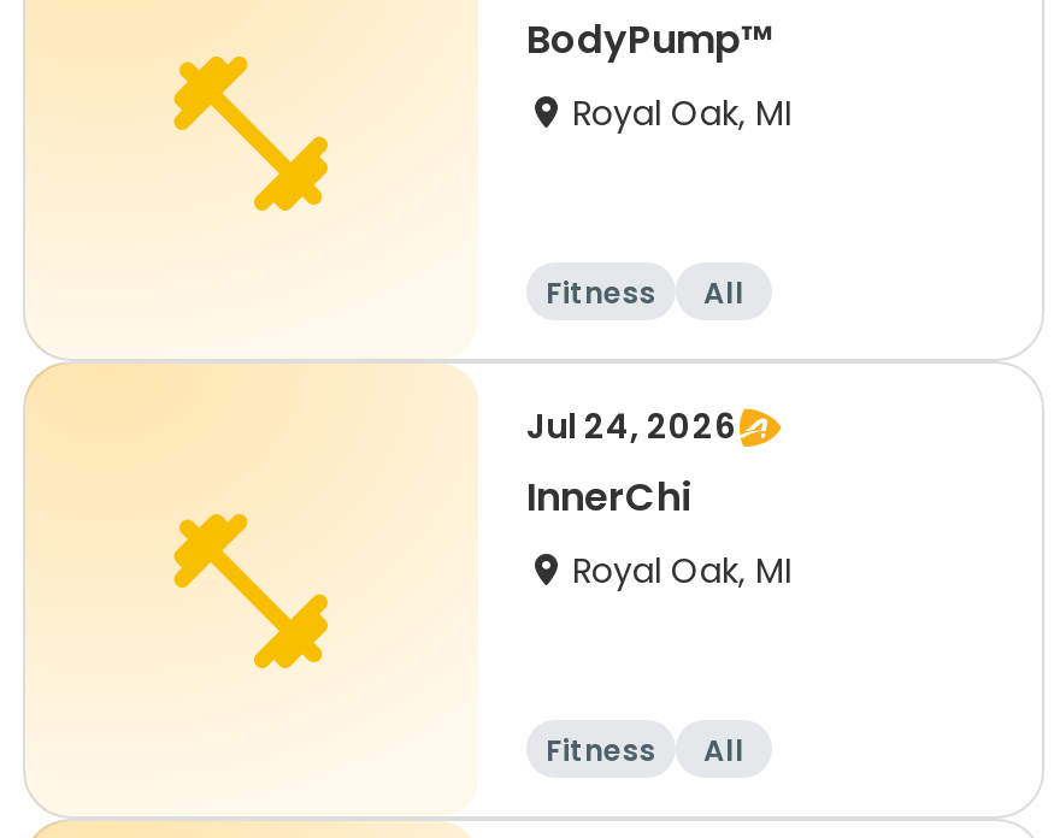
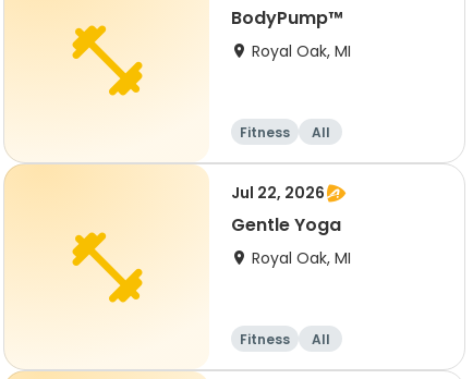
- Jul 24, 2026
- InnerChi
+ Jul 22, 2026
+ Gentle Yoga
